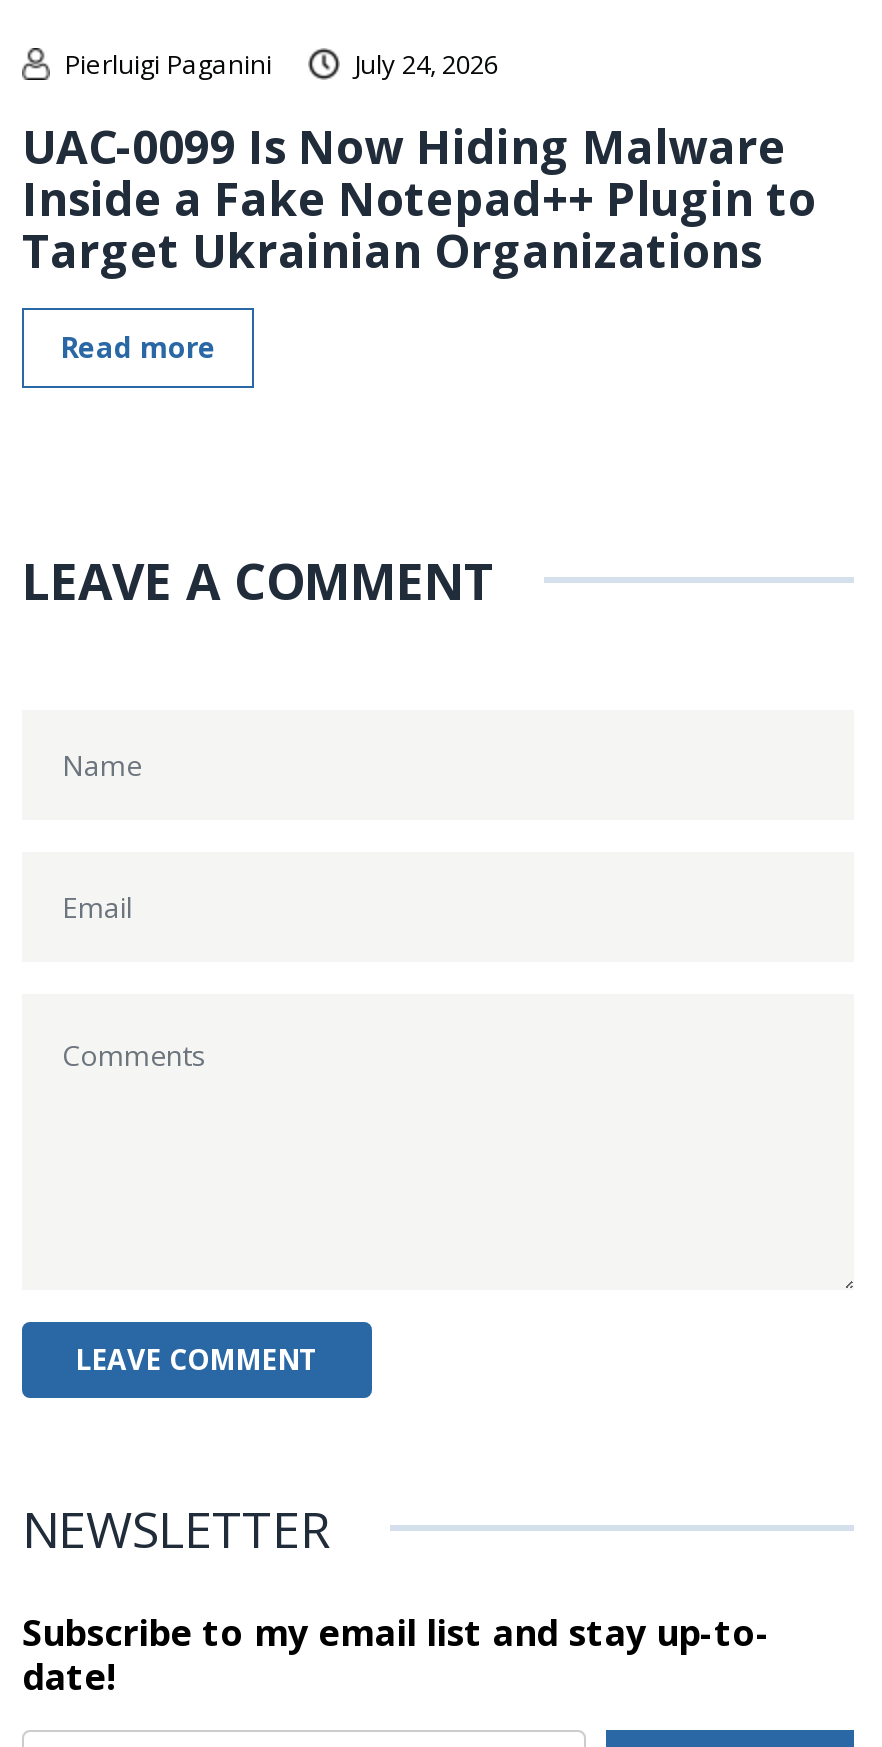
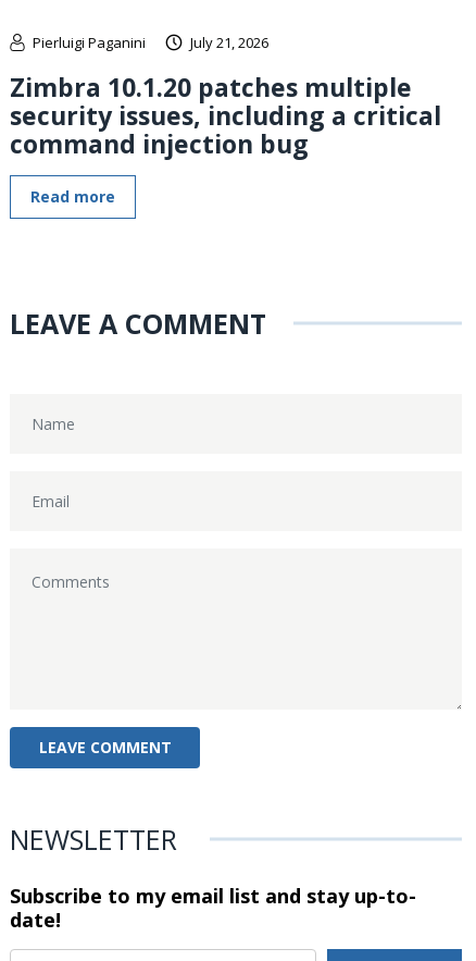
- July 24, 2026
+ July 21, 2026

- UAC-0099 Is Now Hiding Malware
- Inside a Fake Notepad++ Plugin to
- Target Ukrainian Organizations
+ Zimbra 10.1.20 patches multiple
+ security issues, including a critical
+ command injection bug
